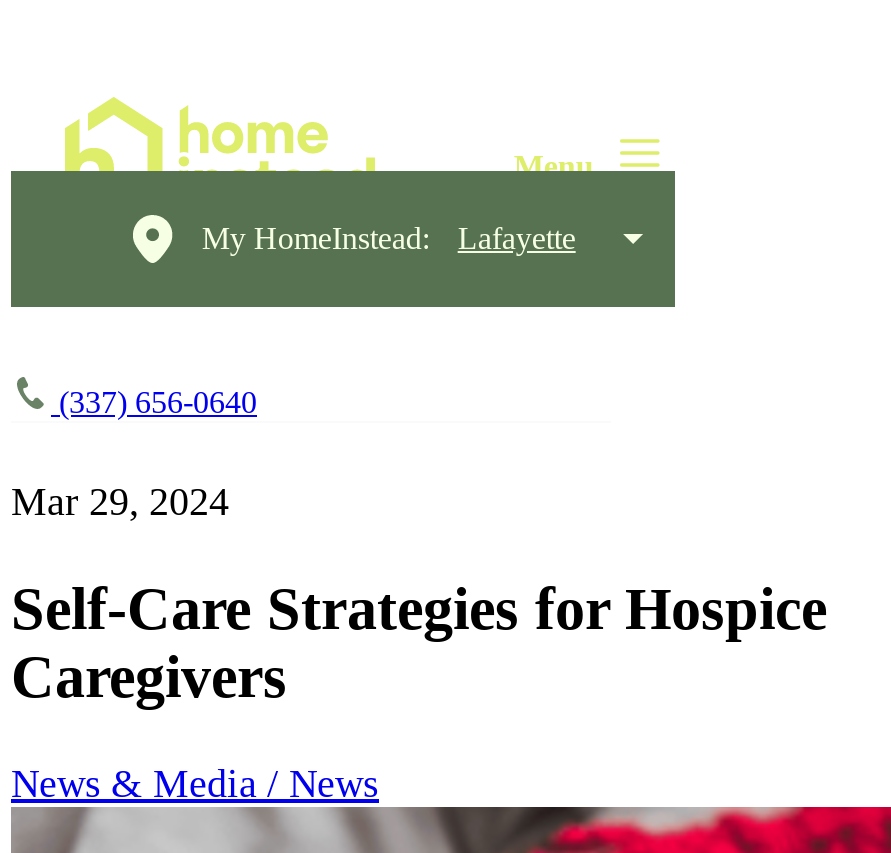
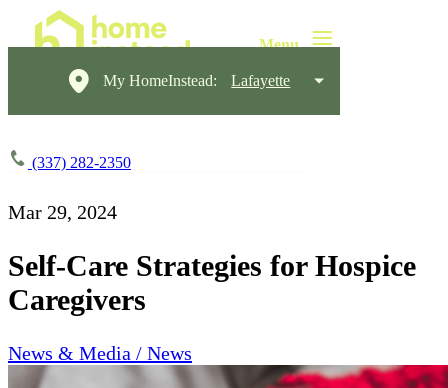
- (337) 656-0640
+ (337) 282-2350
